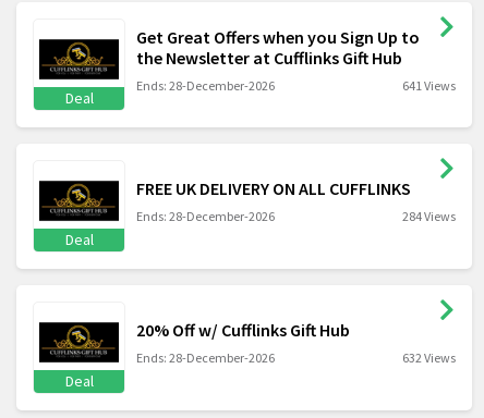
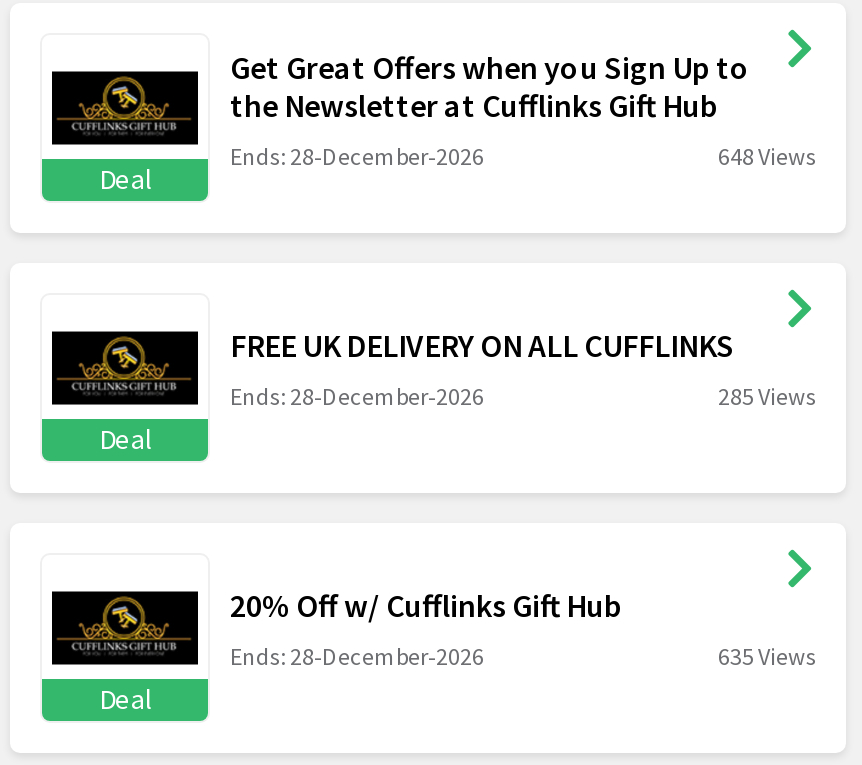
- 641 Views
+ 648 Views

- 284 Views
+ 285 Views

- 632 Views
+ 635 Views
